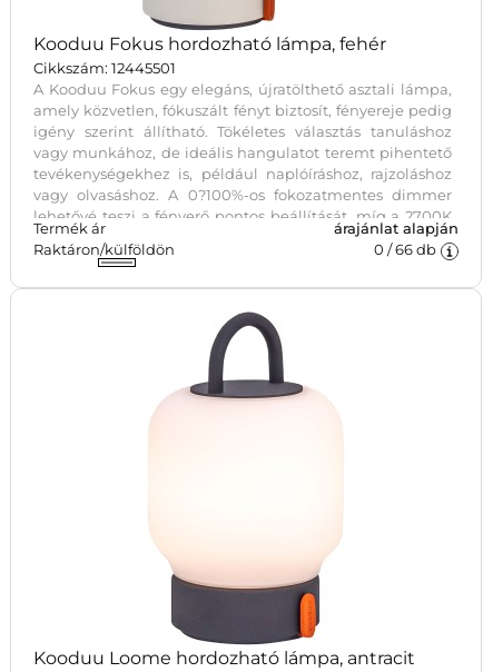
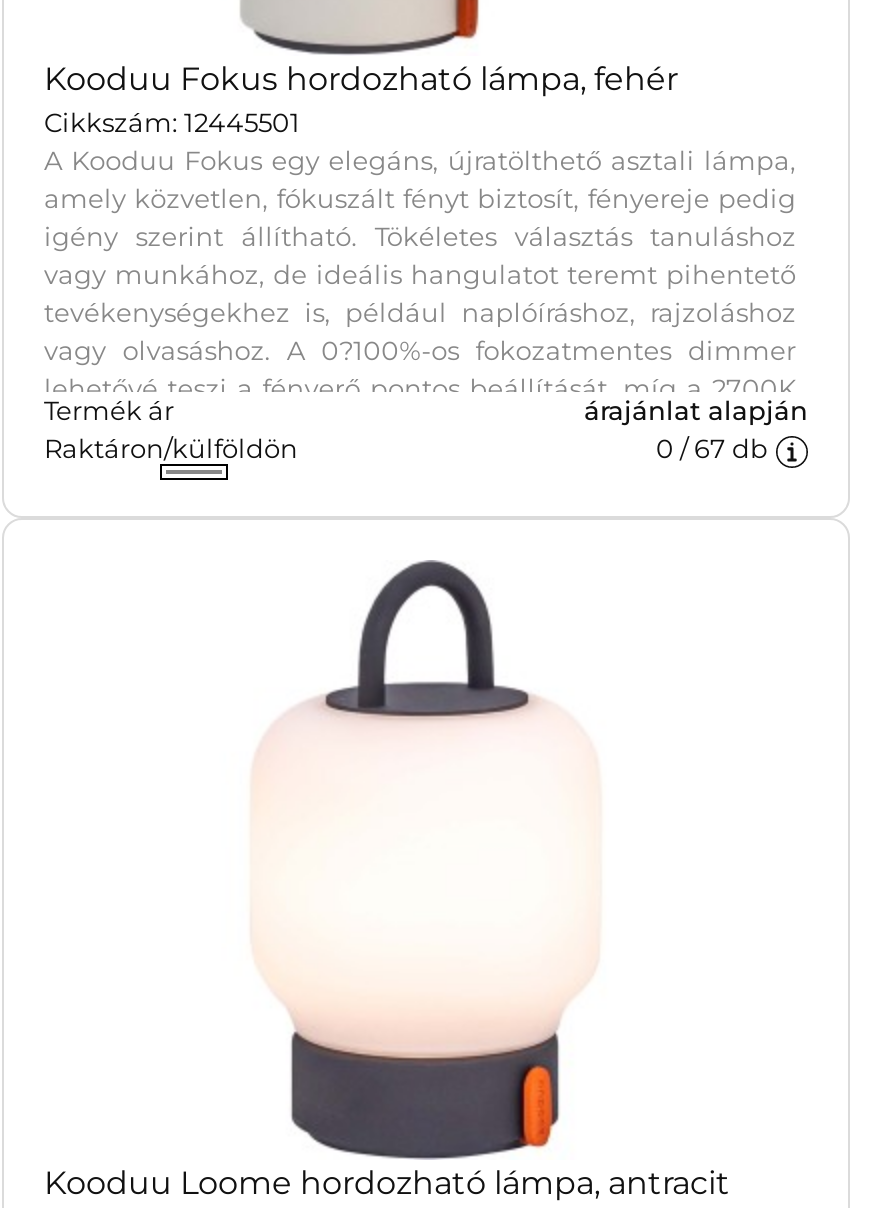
- 0 /66 db
+ 0 /67 db
